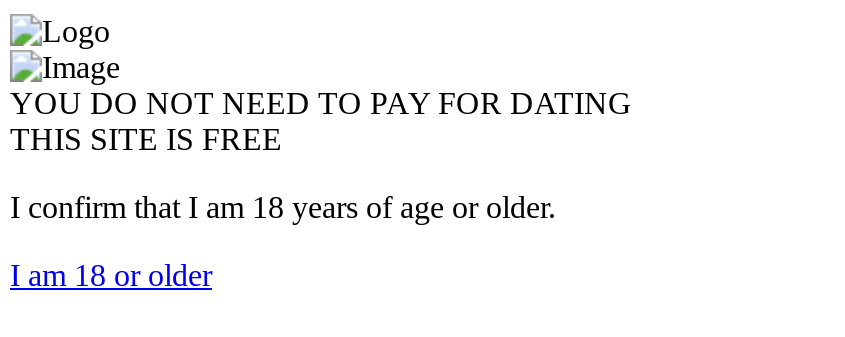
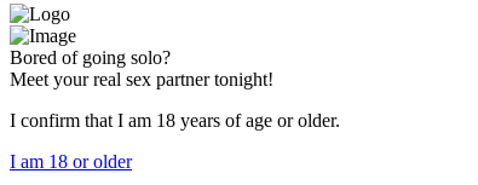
- YOU DO NOT NEED TO PAY FOR DATING
- THIS SITE IS FREE
+ Bored of going solo?
+ Meet your real sex partner tonight!
